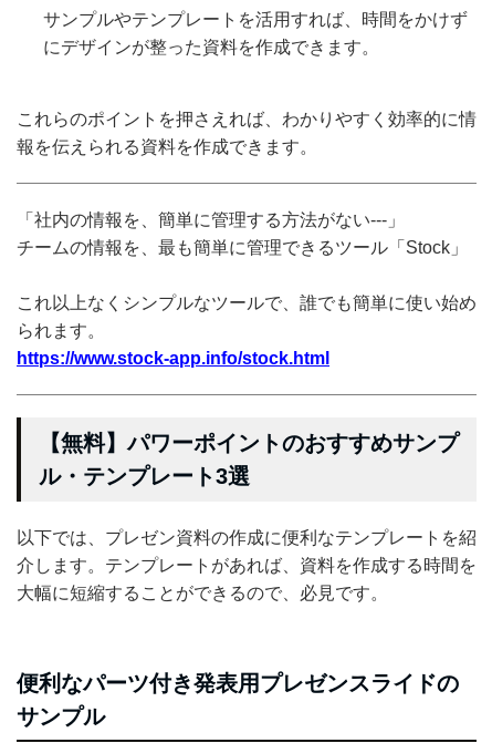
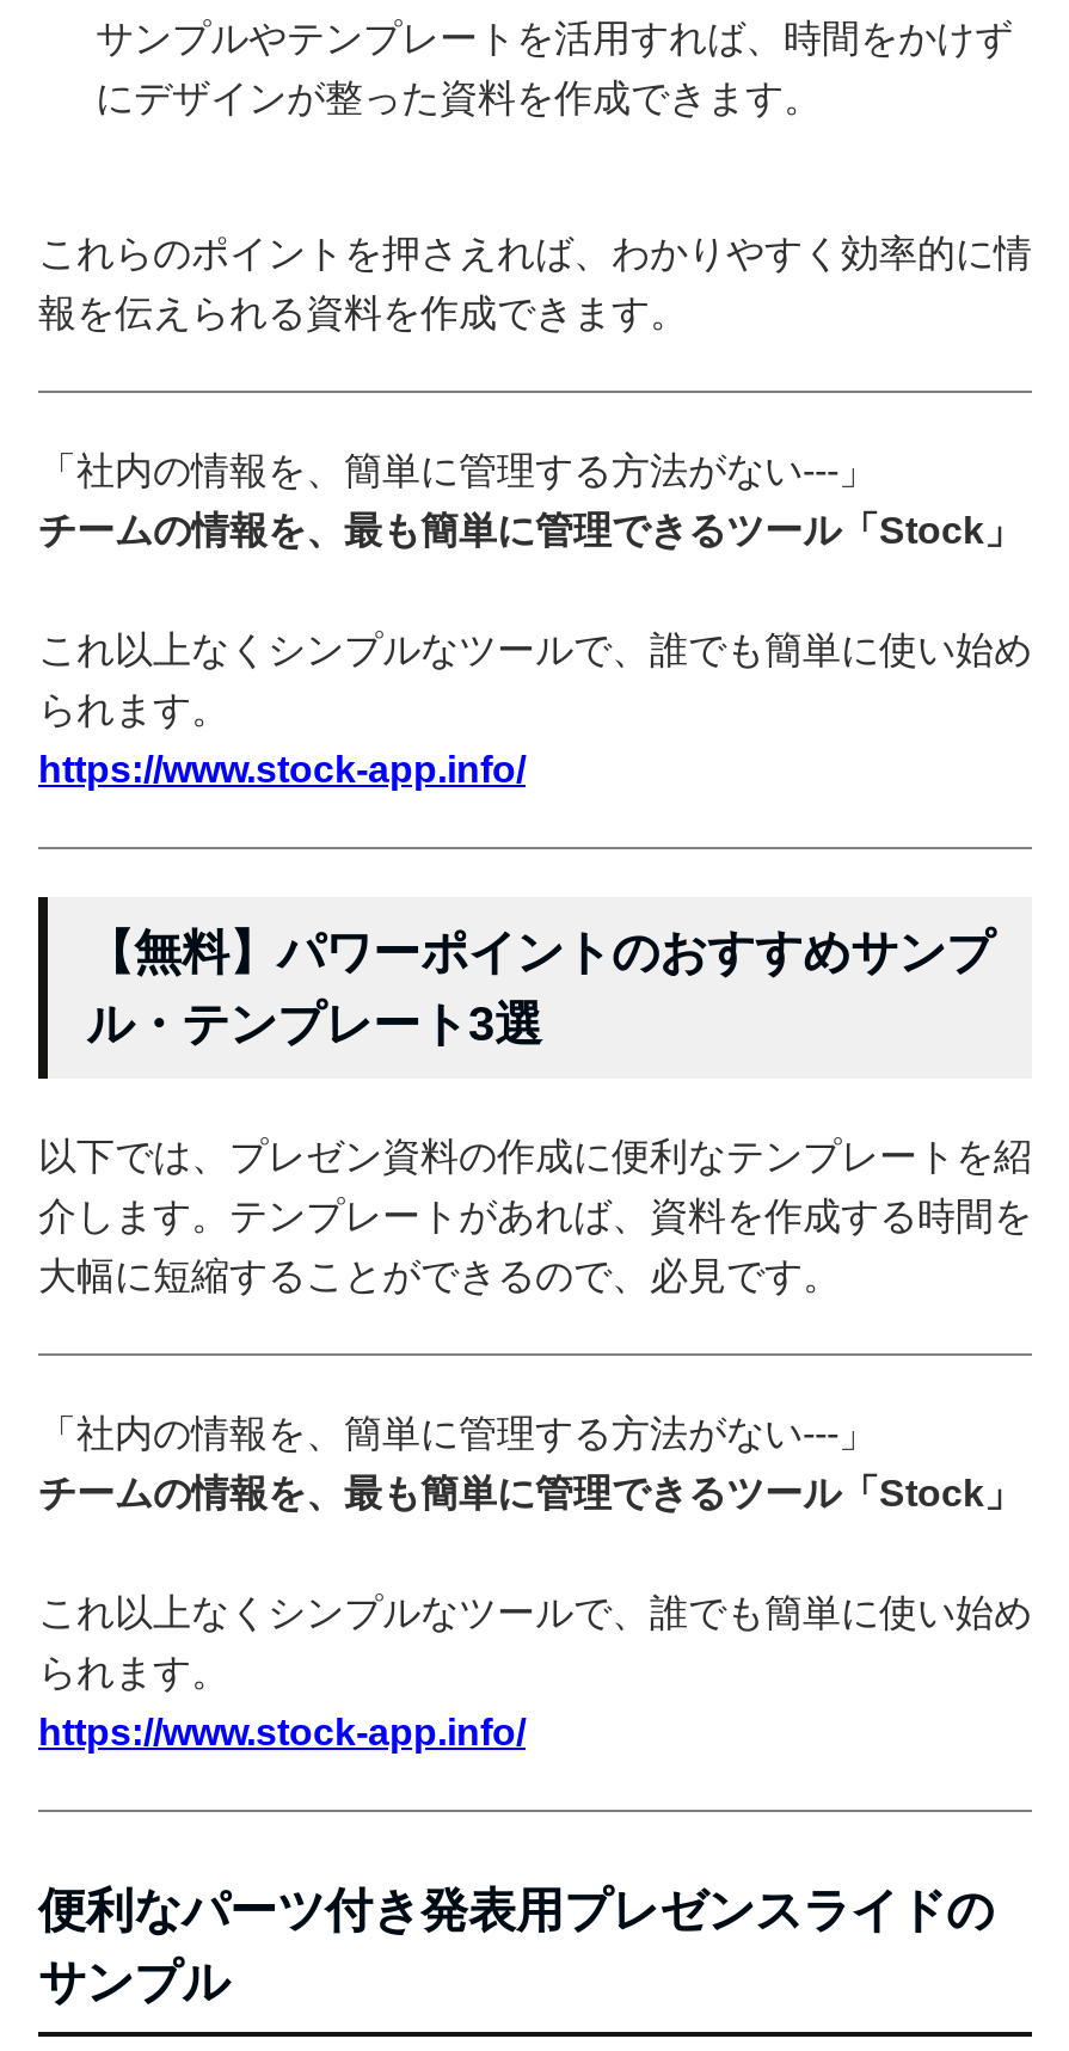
- https://www.stock-app.info/stock.html
+ https://www.stock-app.info/

+ 「社内の情報を、簡単に管理する方法がない---」
+ チームの情報を、最も簡単に管理できるツール「Stock」
+ これ以上なくシンプルなツールで、誰でも簡単に使い始め
+ られます。
+ https://www.stock-app.info/
